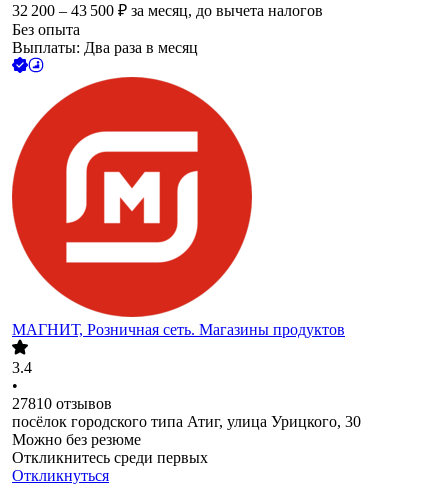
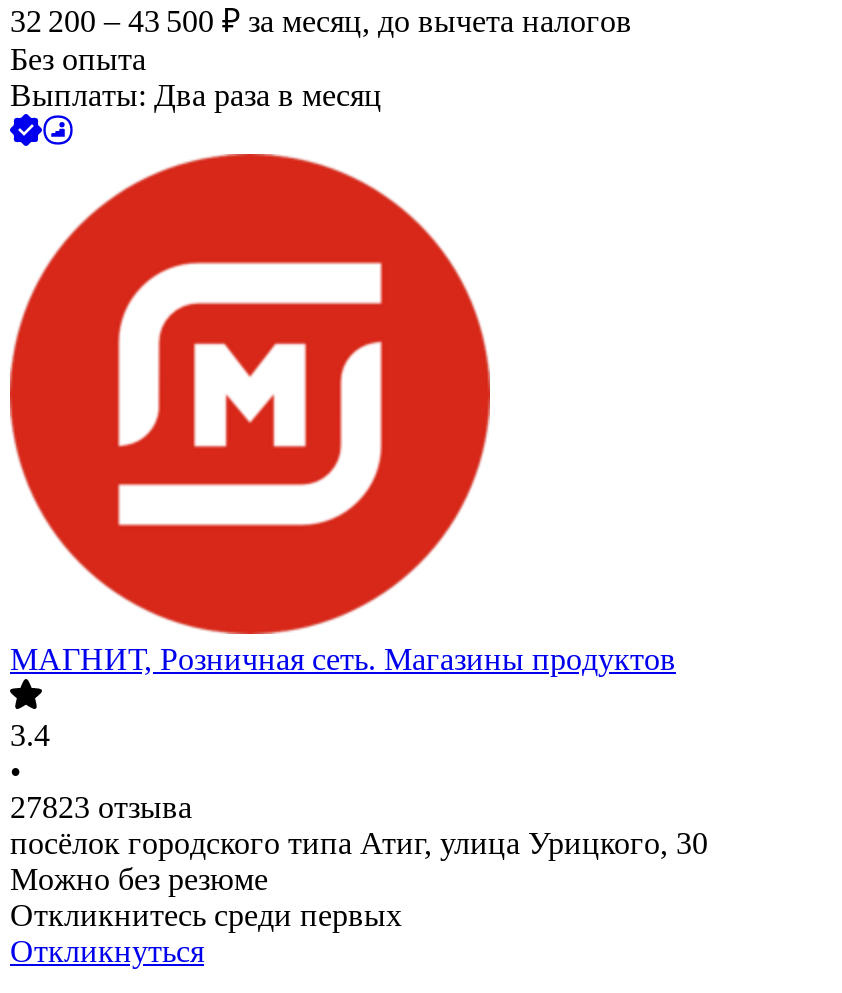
- 27810 отзывов
+ 27823 отзыва
